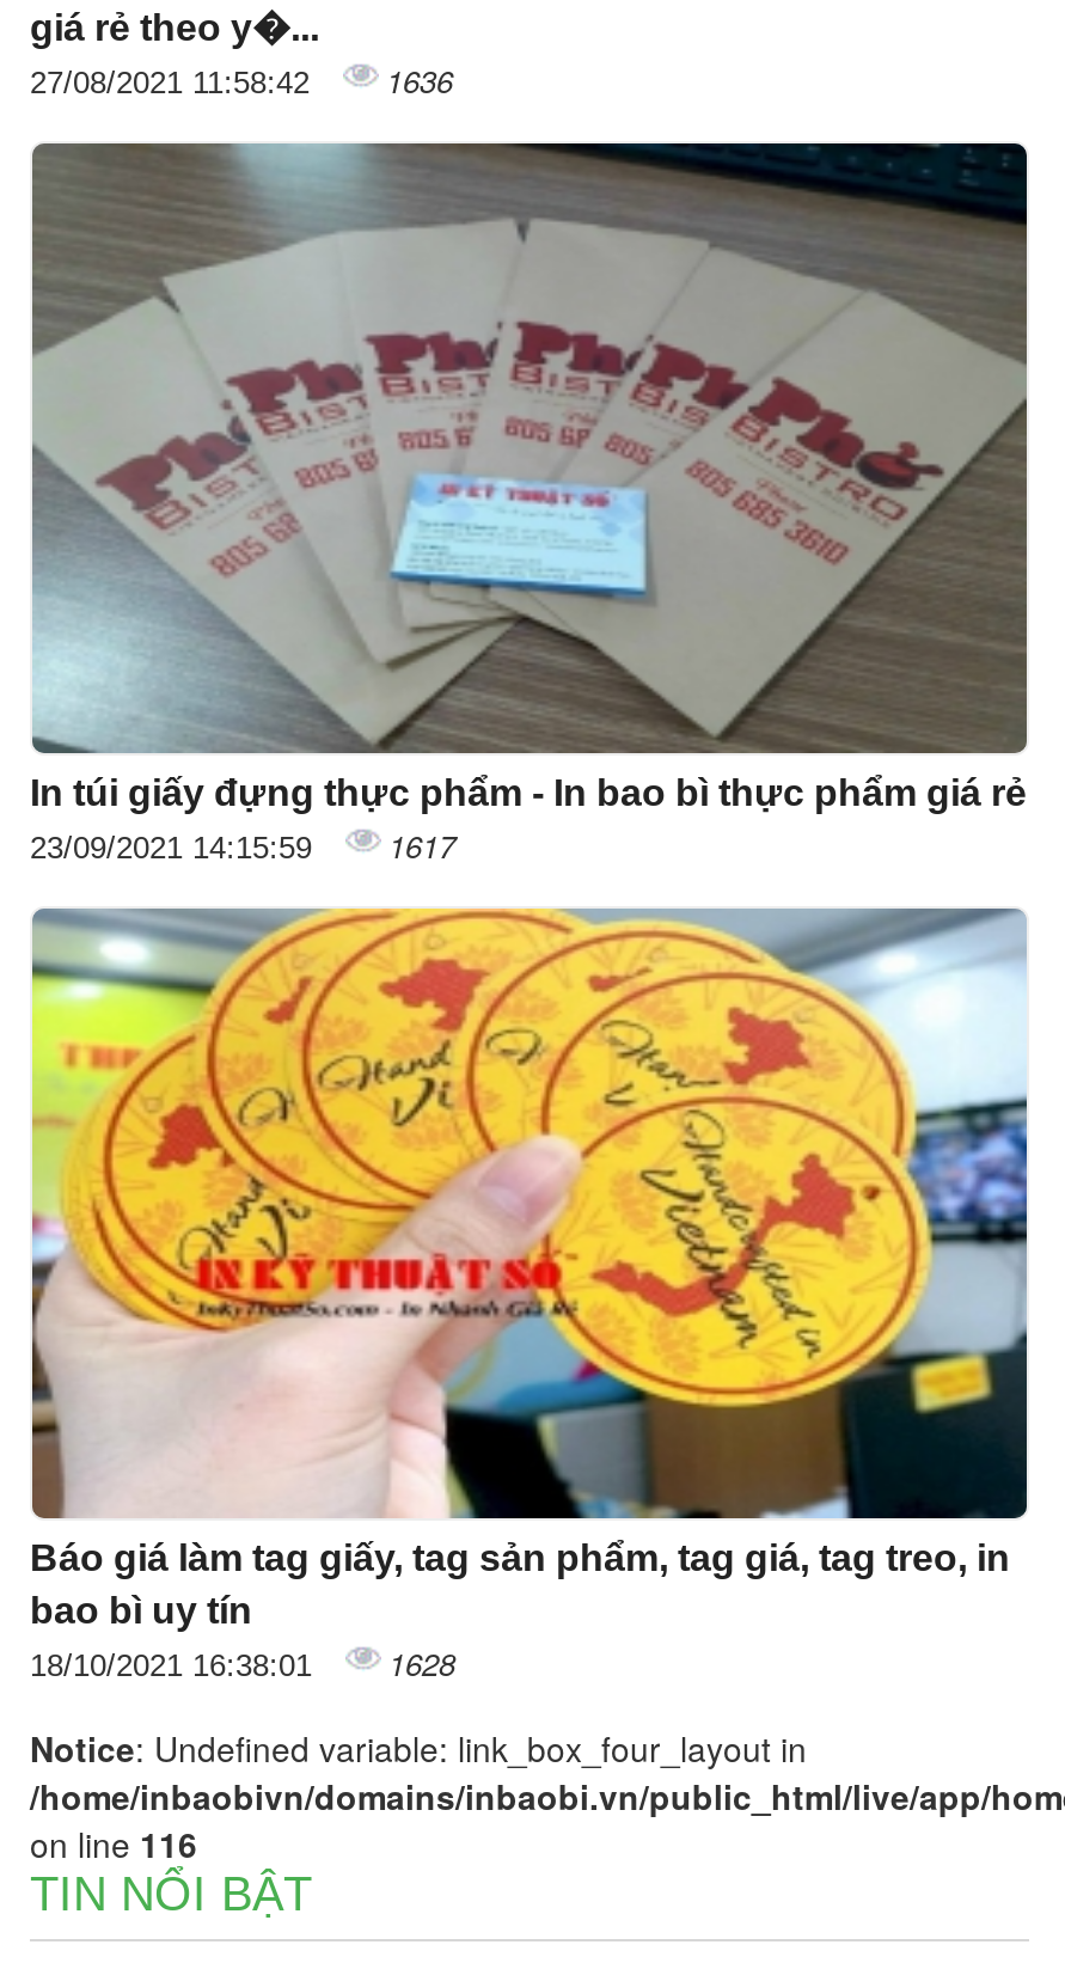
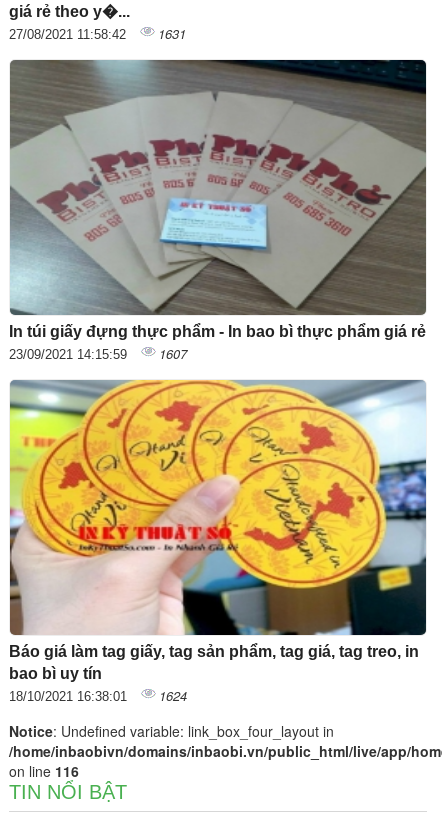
- 1636
+ 1631

- 1617
+ 1607

- 1628
+ 1624
